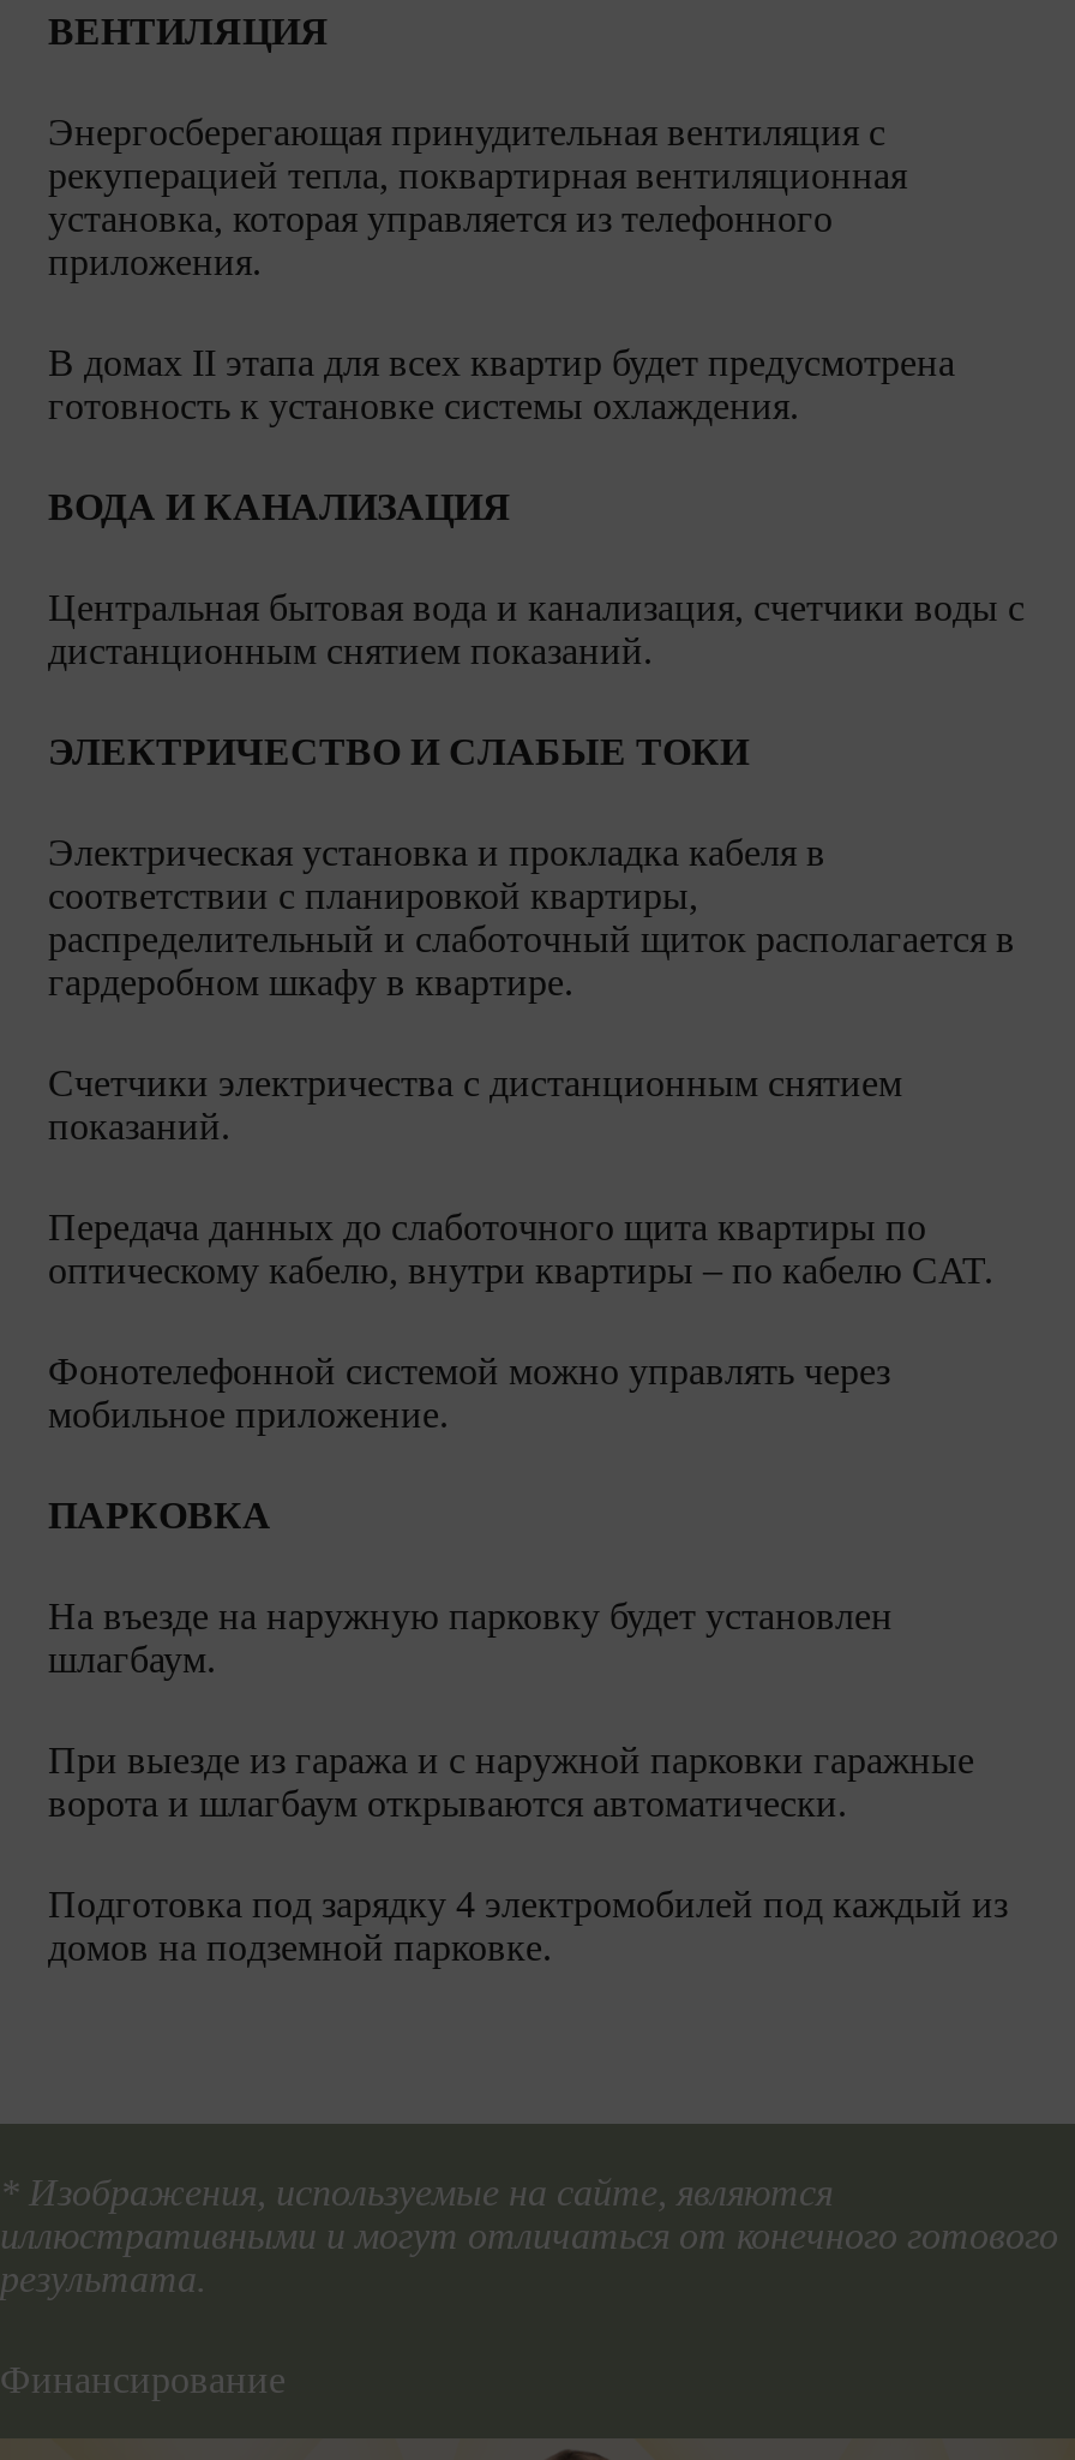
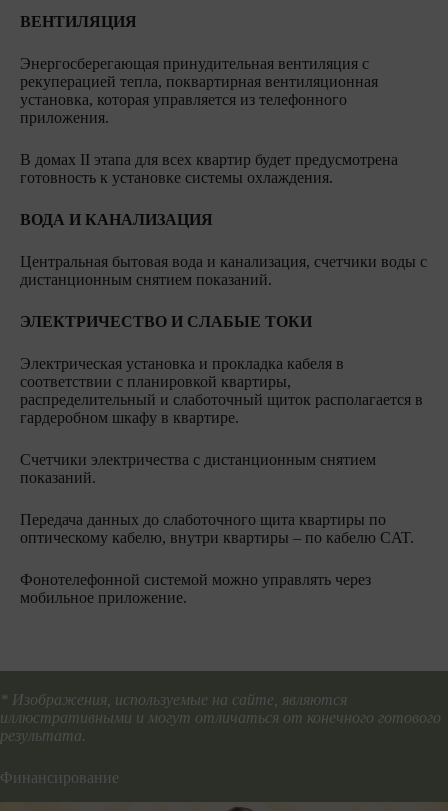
- ПАРКОВКА
- На въезде на наружную парковку будет установлен
- шлагбаум.
- При выезде из гаража и с наружной парковки гаражные
- ворота и шлагбаум открываются автоматически.
- Подготовка под зарядку 4 электромобилей под каждый из
- домов на подземной парковке.
